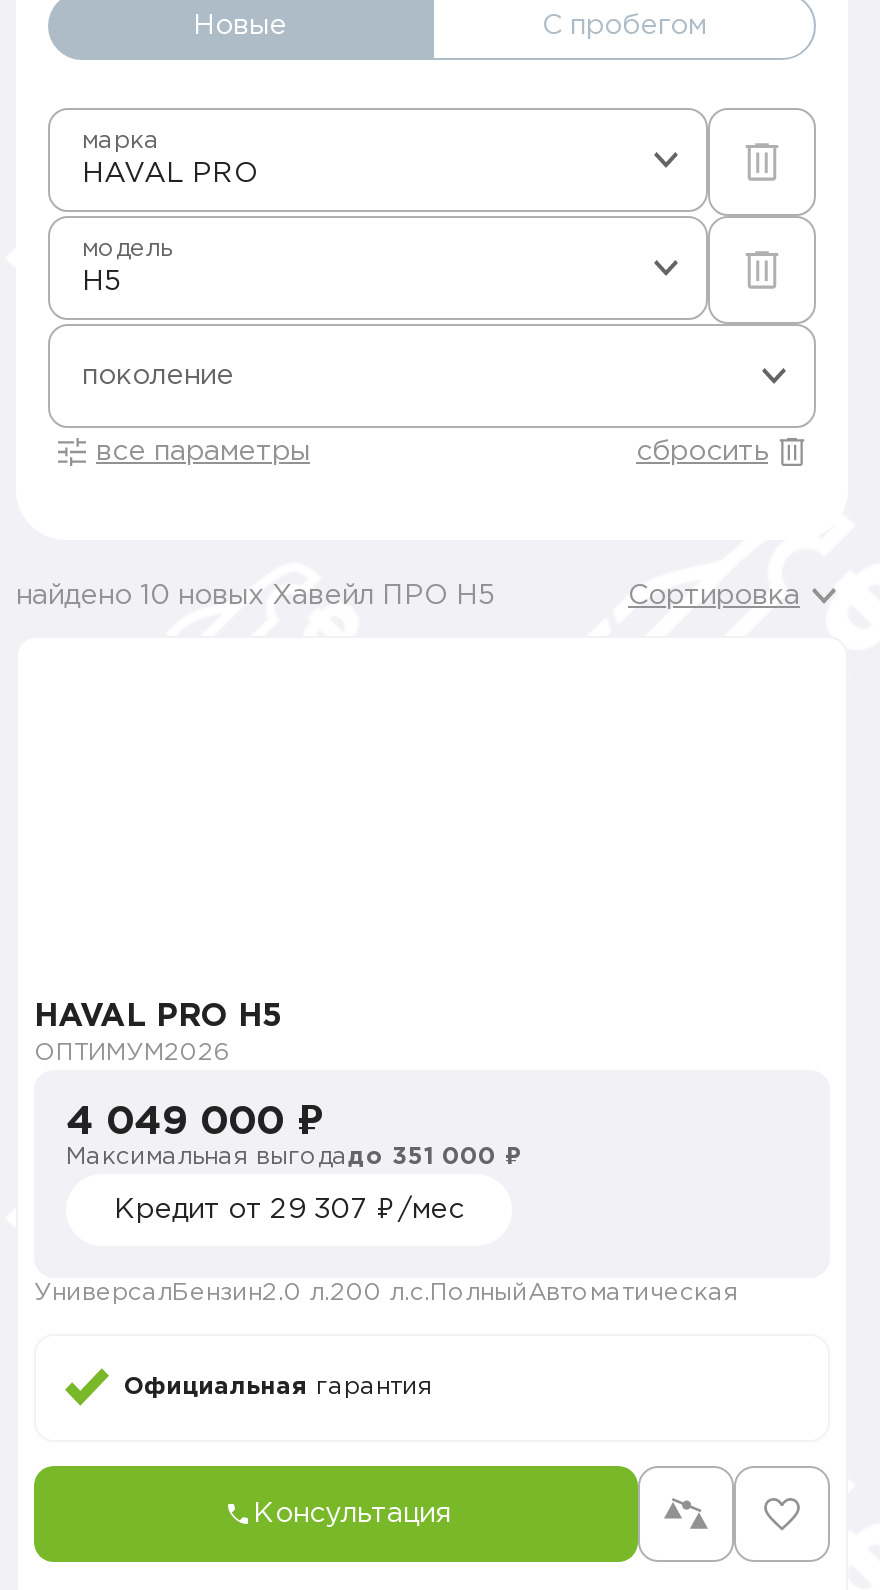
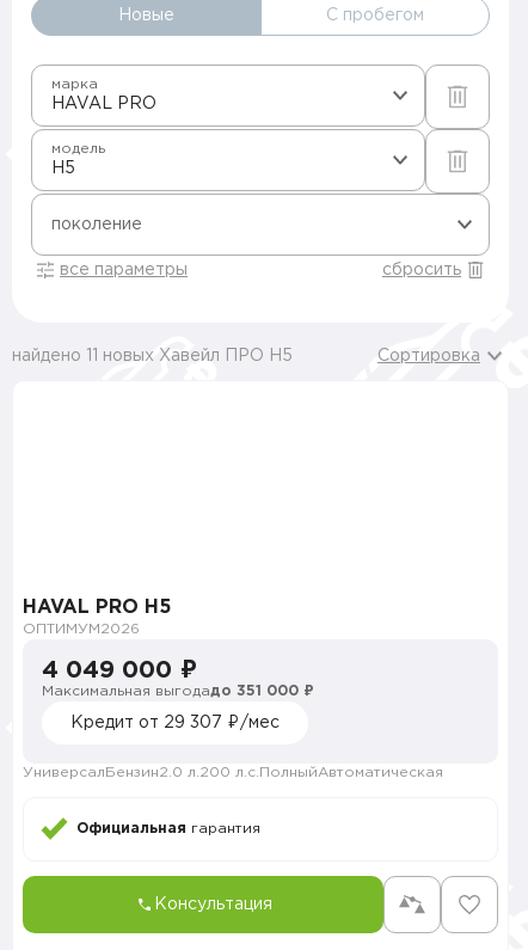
- найдено 10 новых Хавейл ПРО H5
+ найдено 11 новых Хавейл ПРО H5
